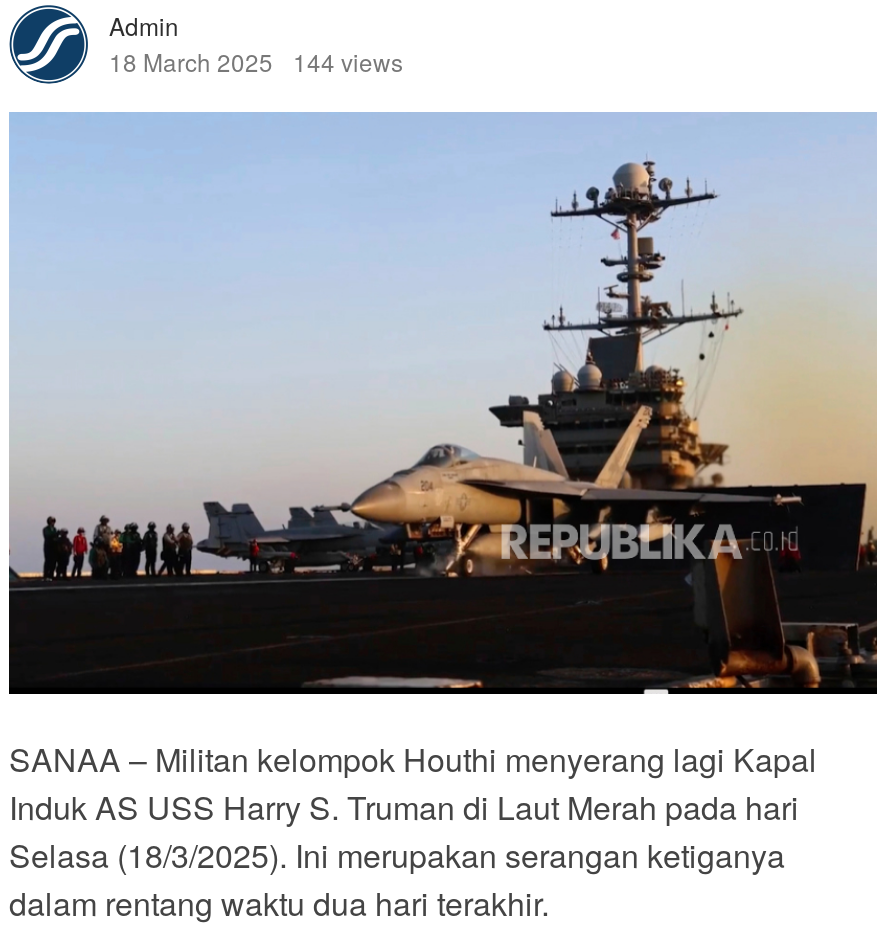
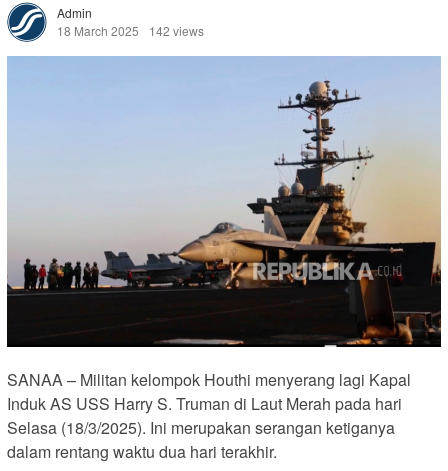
- 18 March 2025 144 views
+ 18 March 2025 142 views
